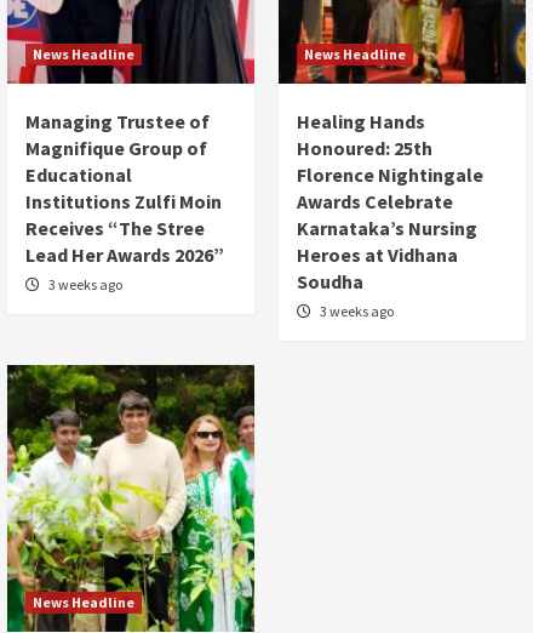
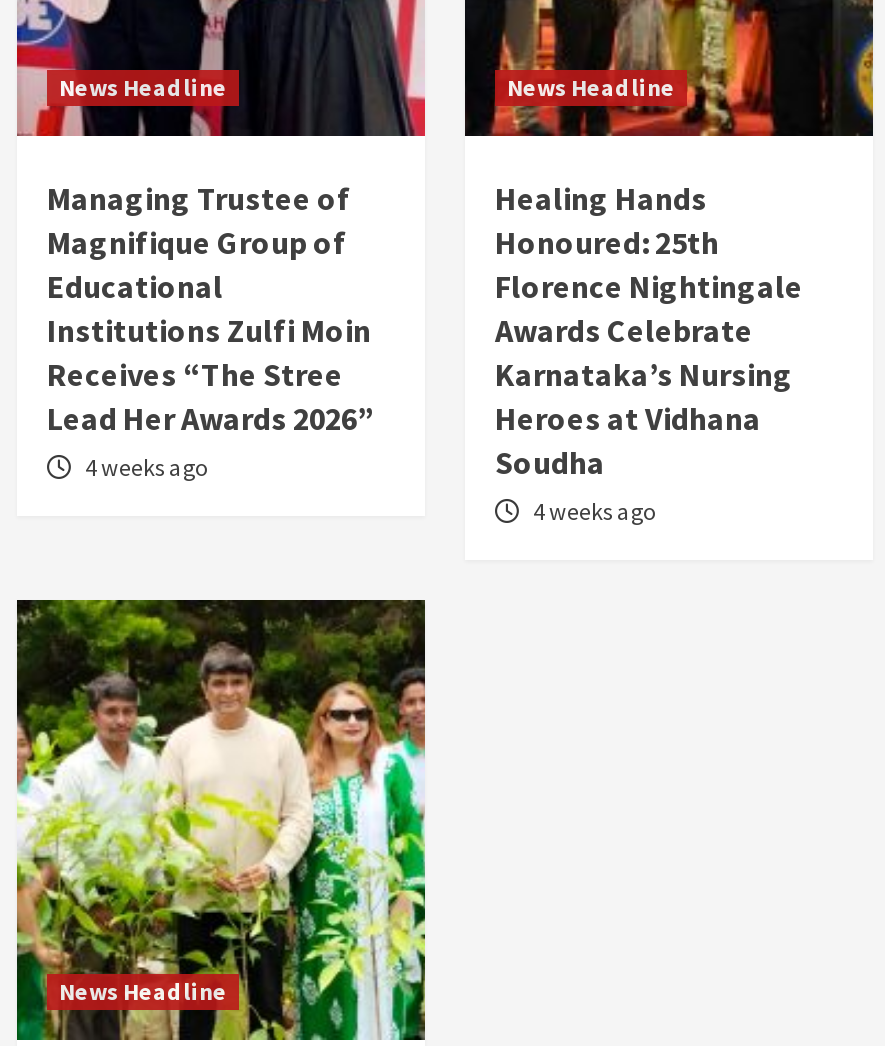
- 3 weeks ago
+ 4 weeks ago

- 3 weeks ago
+ 4 weeks ago
